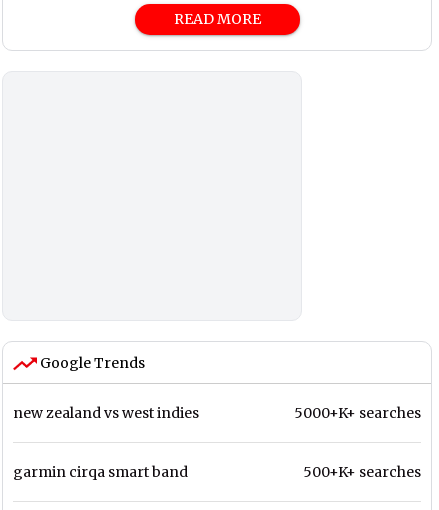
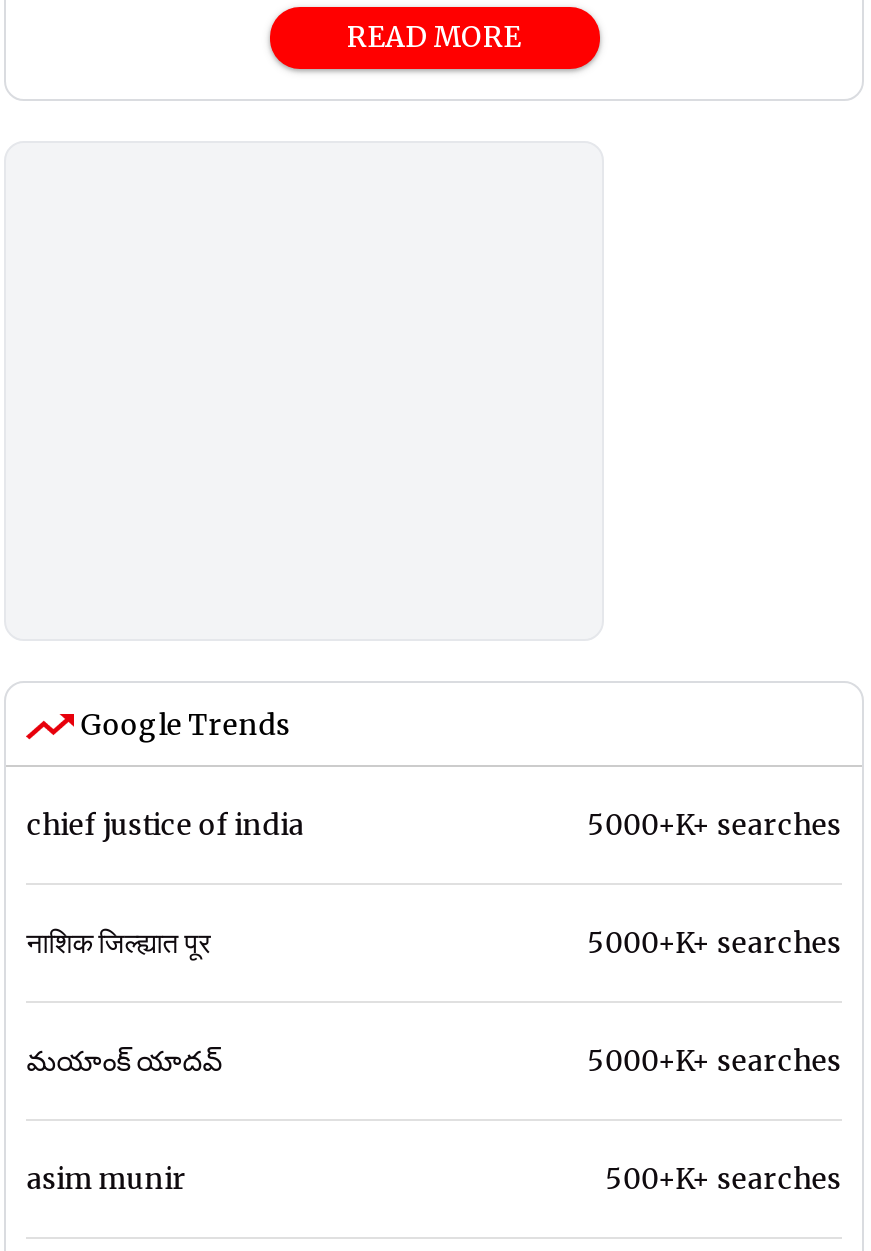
- new zealand vs west indies
+ chief justice of india

- garmin cirqa smart band
+ नाशिक जिल्ह्यात पूर
+ 5000+K+ searches
+ మయాంక్ యాదవ్
+ 5000+K+ searches
+ asim munir
